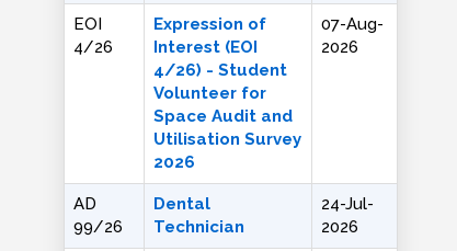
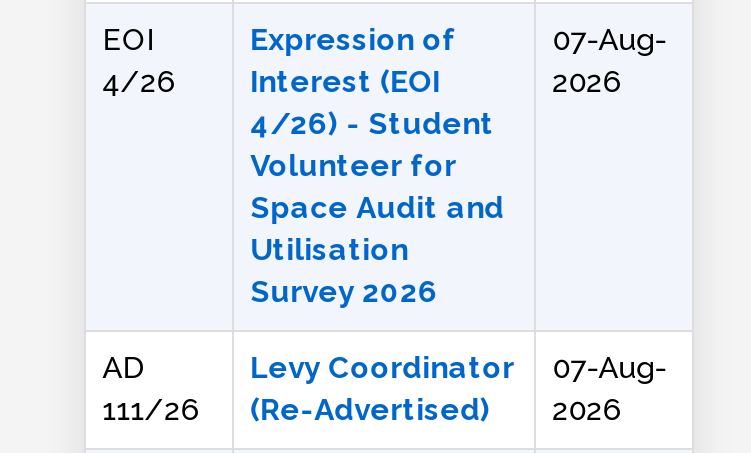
- Dental
- Technician
+ Levy Coordinator
+ (Re-Advertised)

- 24-Jul-
+ 07-Aug-

- 99/26
+ 111/26
